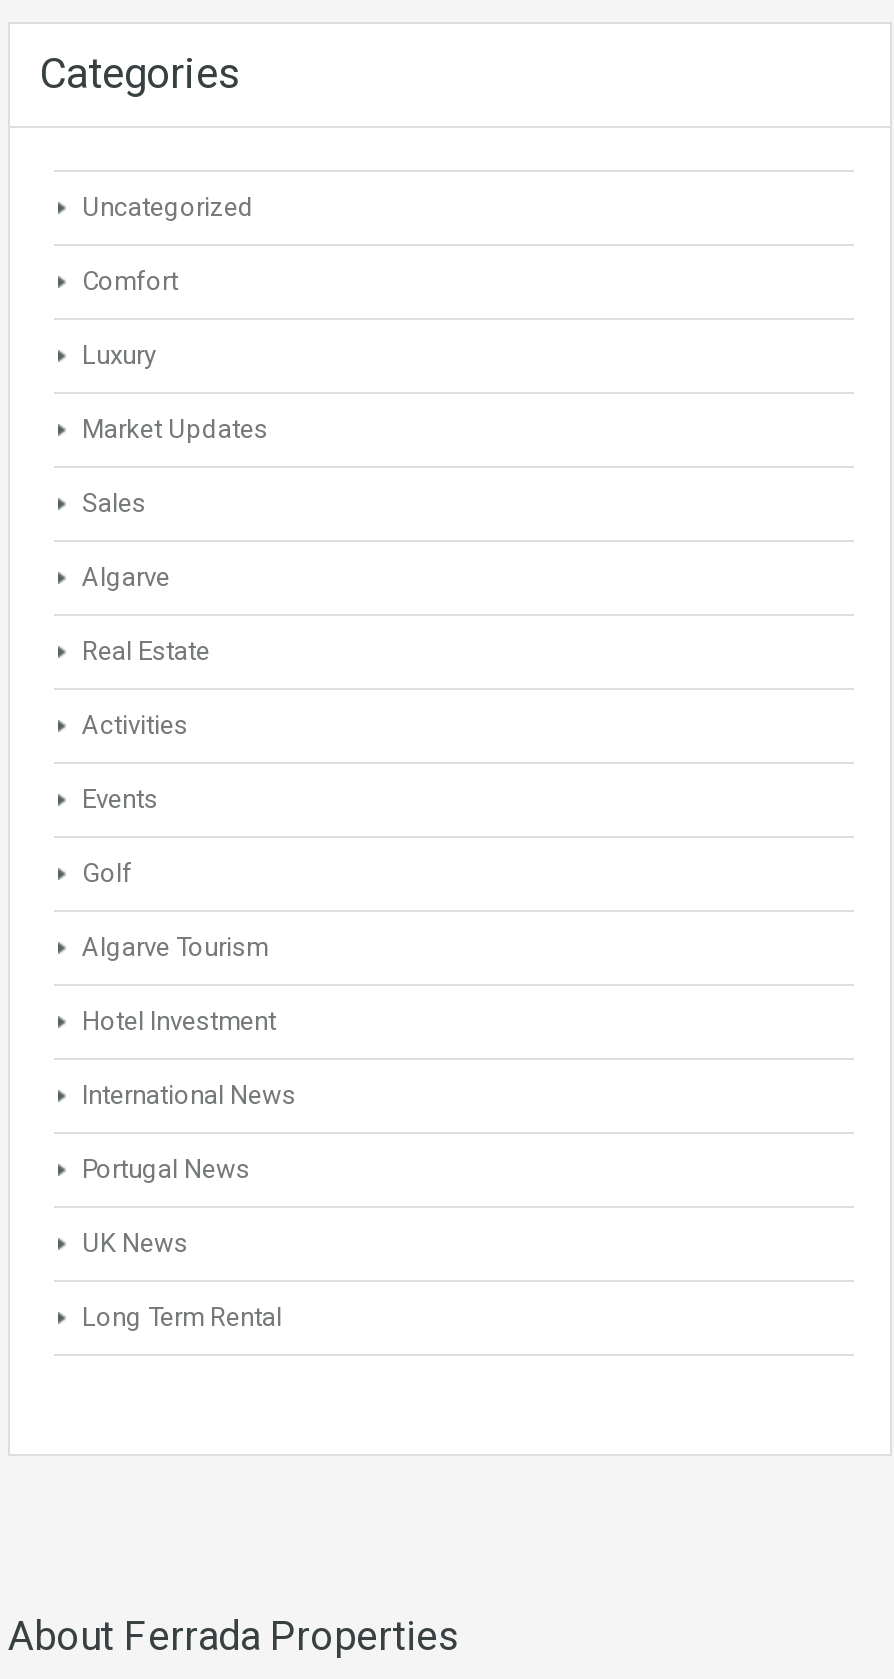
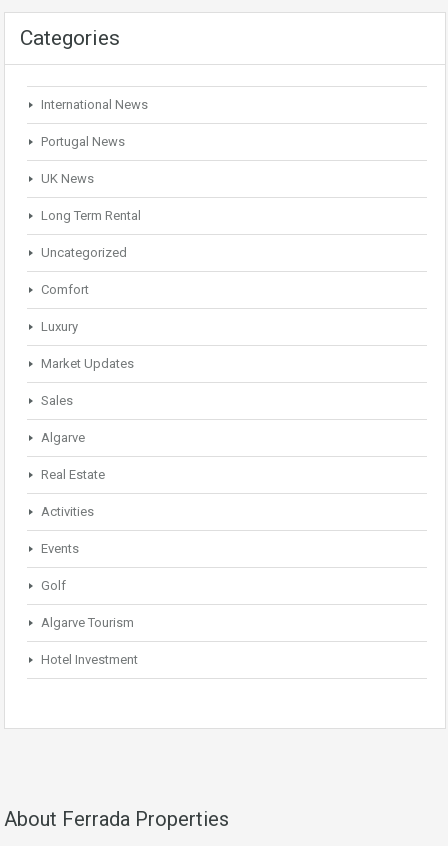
moved down: Uncategorized | Comfort | Luxury | ... | Algarve Tourism | Hotel Investment

moved up: International News | Portugal News | UK News | Long Term Rental
